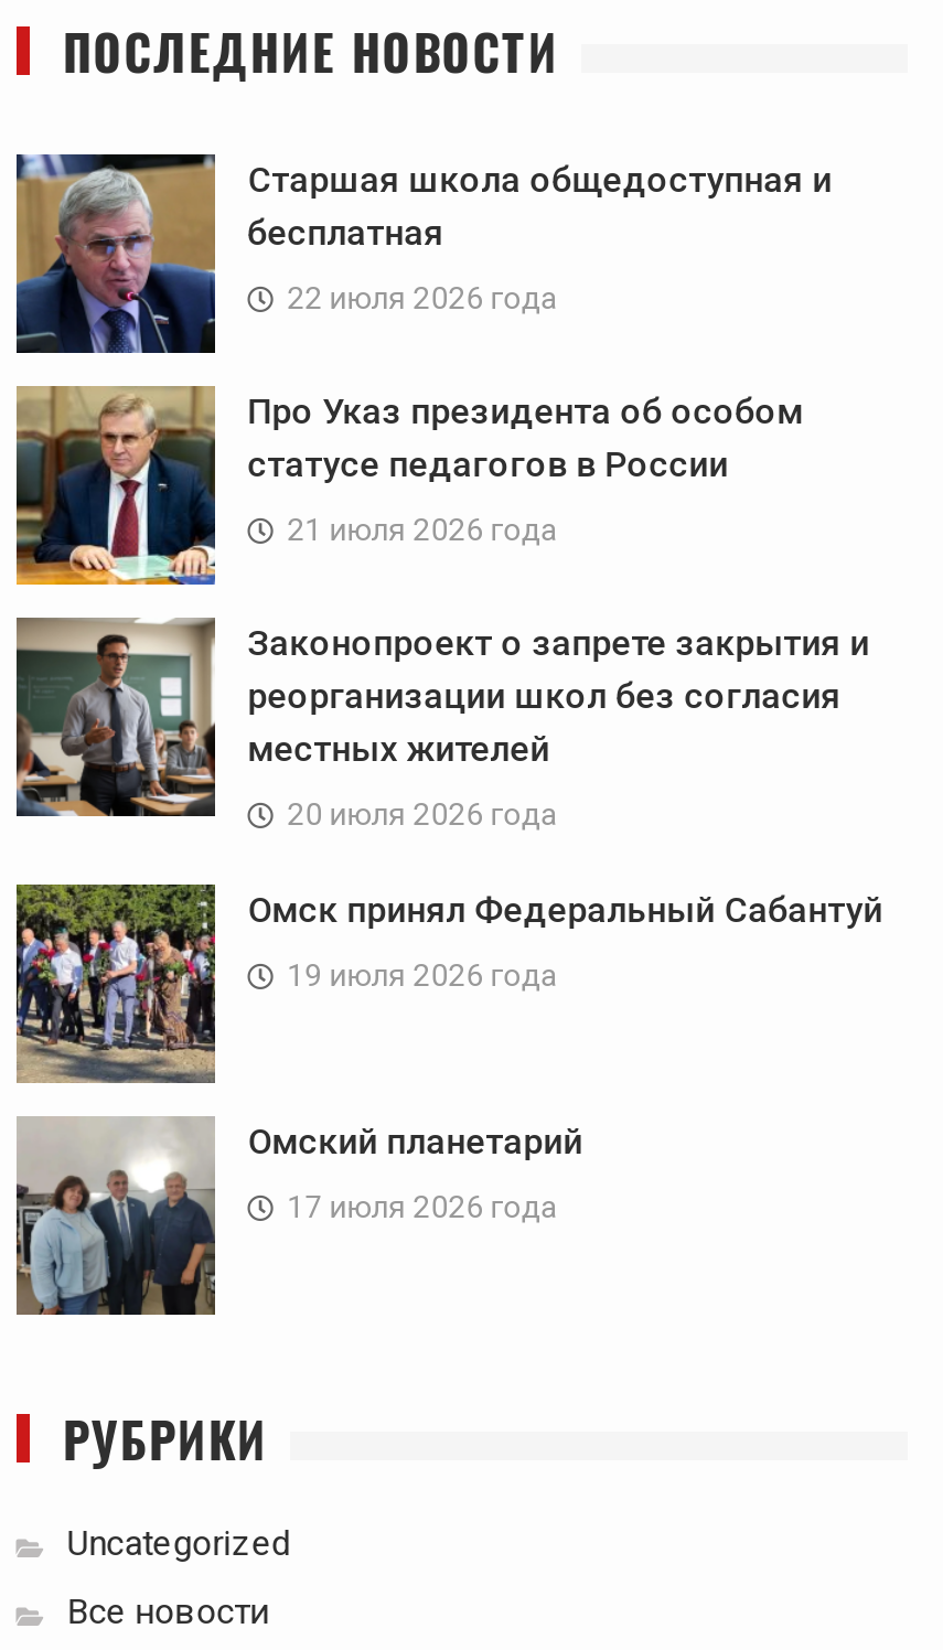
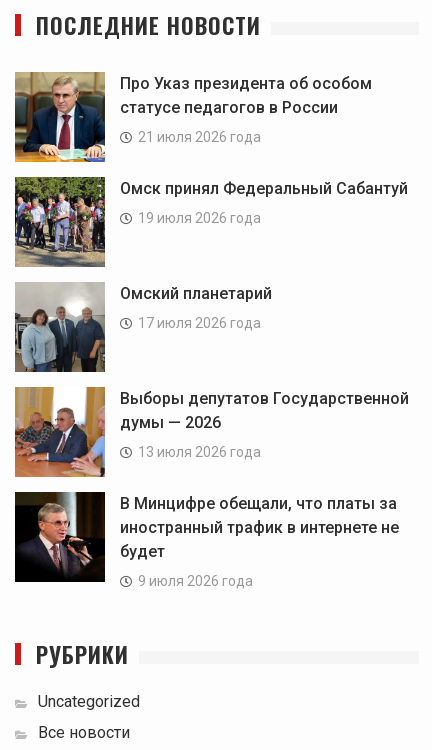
- [image]
- Старшая школа общедоступная и
- бесплатная
- 22 июля 2026 года

moved up: [image] | Про Указ президента об особом | статусе педагогов в России | 21 июля 2026 года

- [image]
- Законопроект о запрете закрытия и
- реорганизации школ без согласия
- местных жителей
- 20 июля 2026 года

moved up: [image] | Омск принял Федеральный Сабантуй | 19 июля 2026 года | Омский планетарий | 17 июля 2026 года

+ [image]
+ Выборы депутатов Государственной
+ думы — 2026
+ 13 июля 2026 года
+ В Минцифре обещали, что платы за
+ иностранный трафик в интернете не
+ будет
+ 9 июля 2026 года

+ [image]
